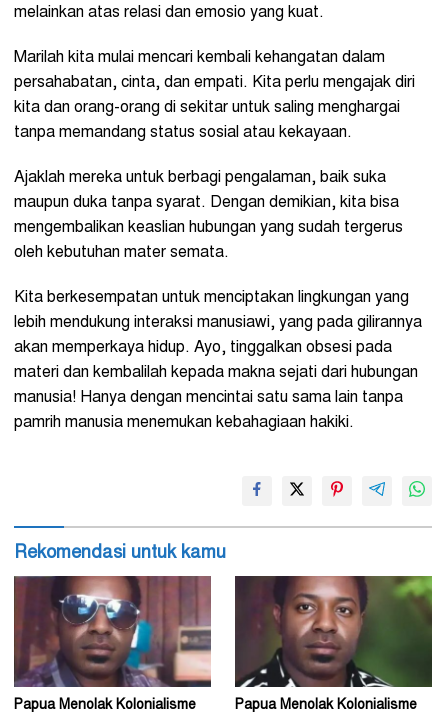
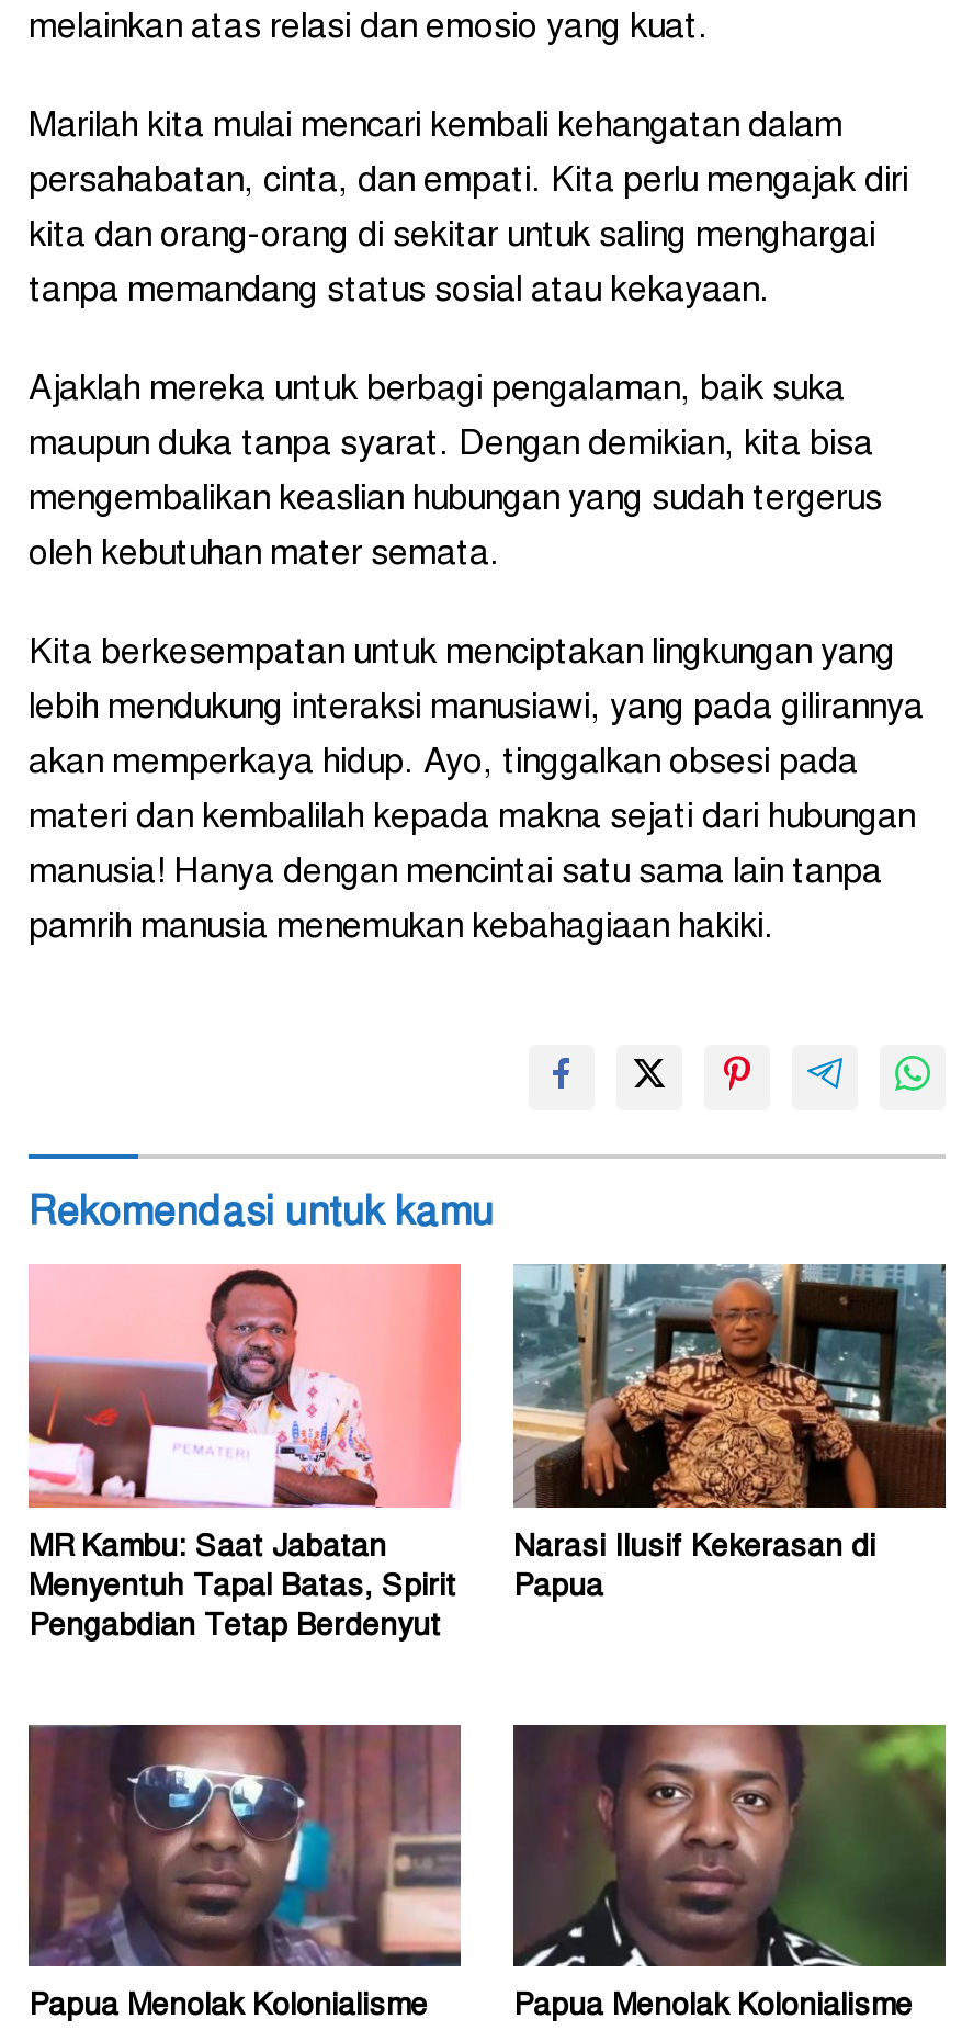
+ [image]
+ MR Kambu: Saat Jabatan
+ Menyentuh Tapal Batas, Spirit
+ Pengabdian Tetap Berdenyut

+ [image]
+ Narasi Ilusif Kekerasan di
+ Papua
